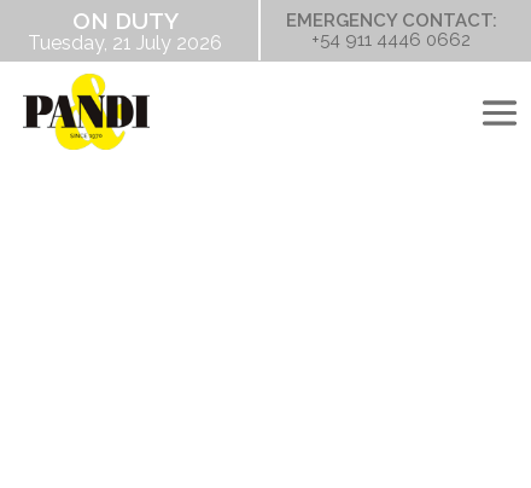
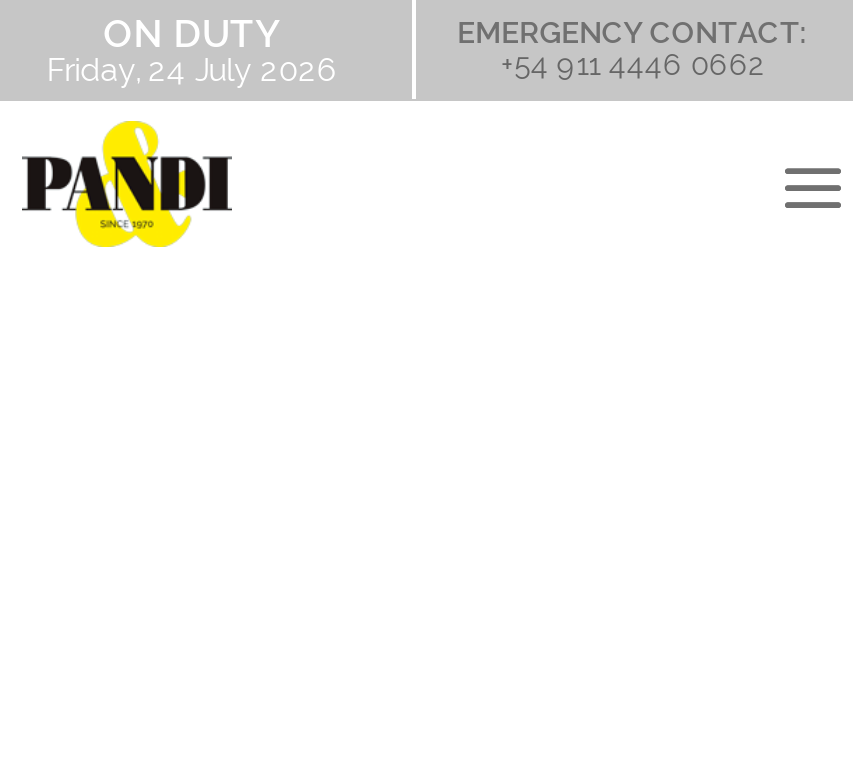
- Tuesday, 21 July 2026
+ Friday, 24 July 2026
